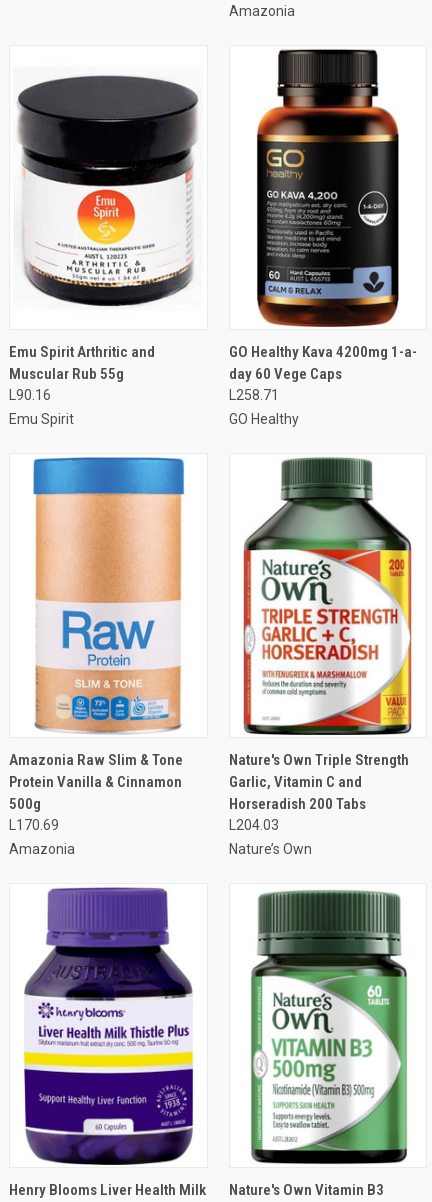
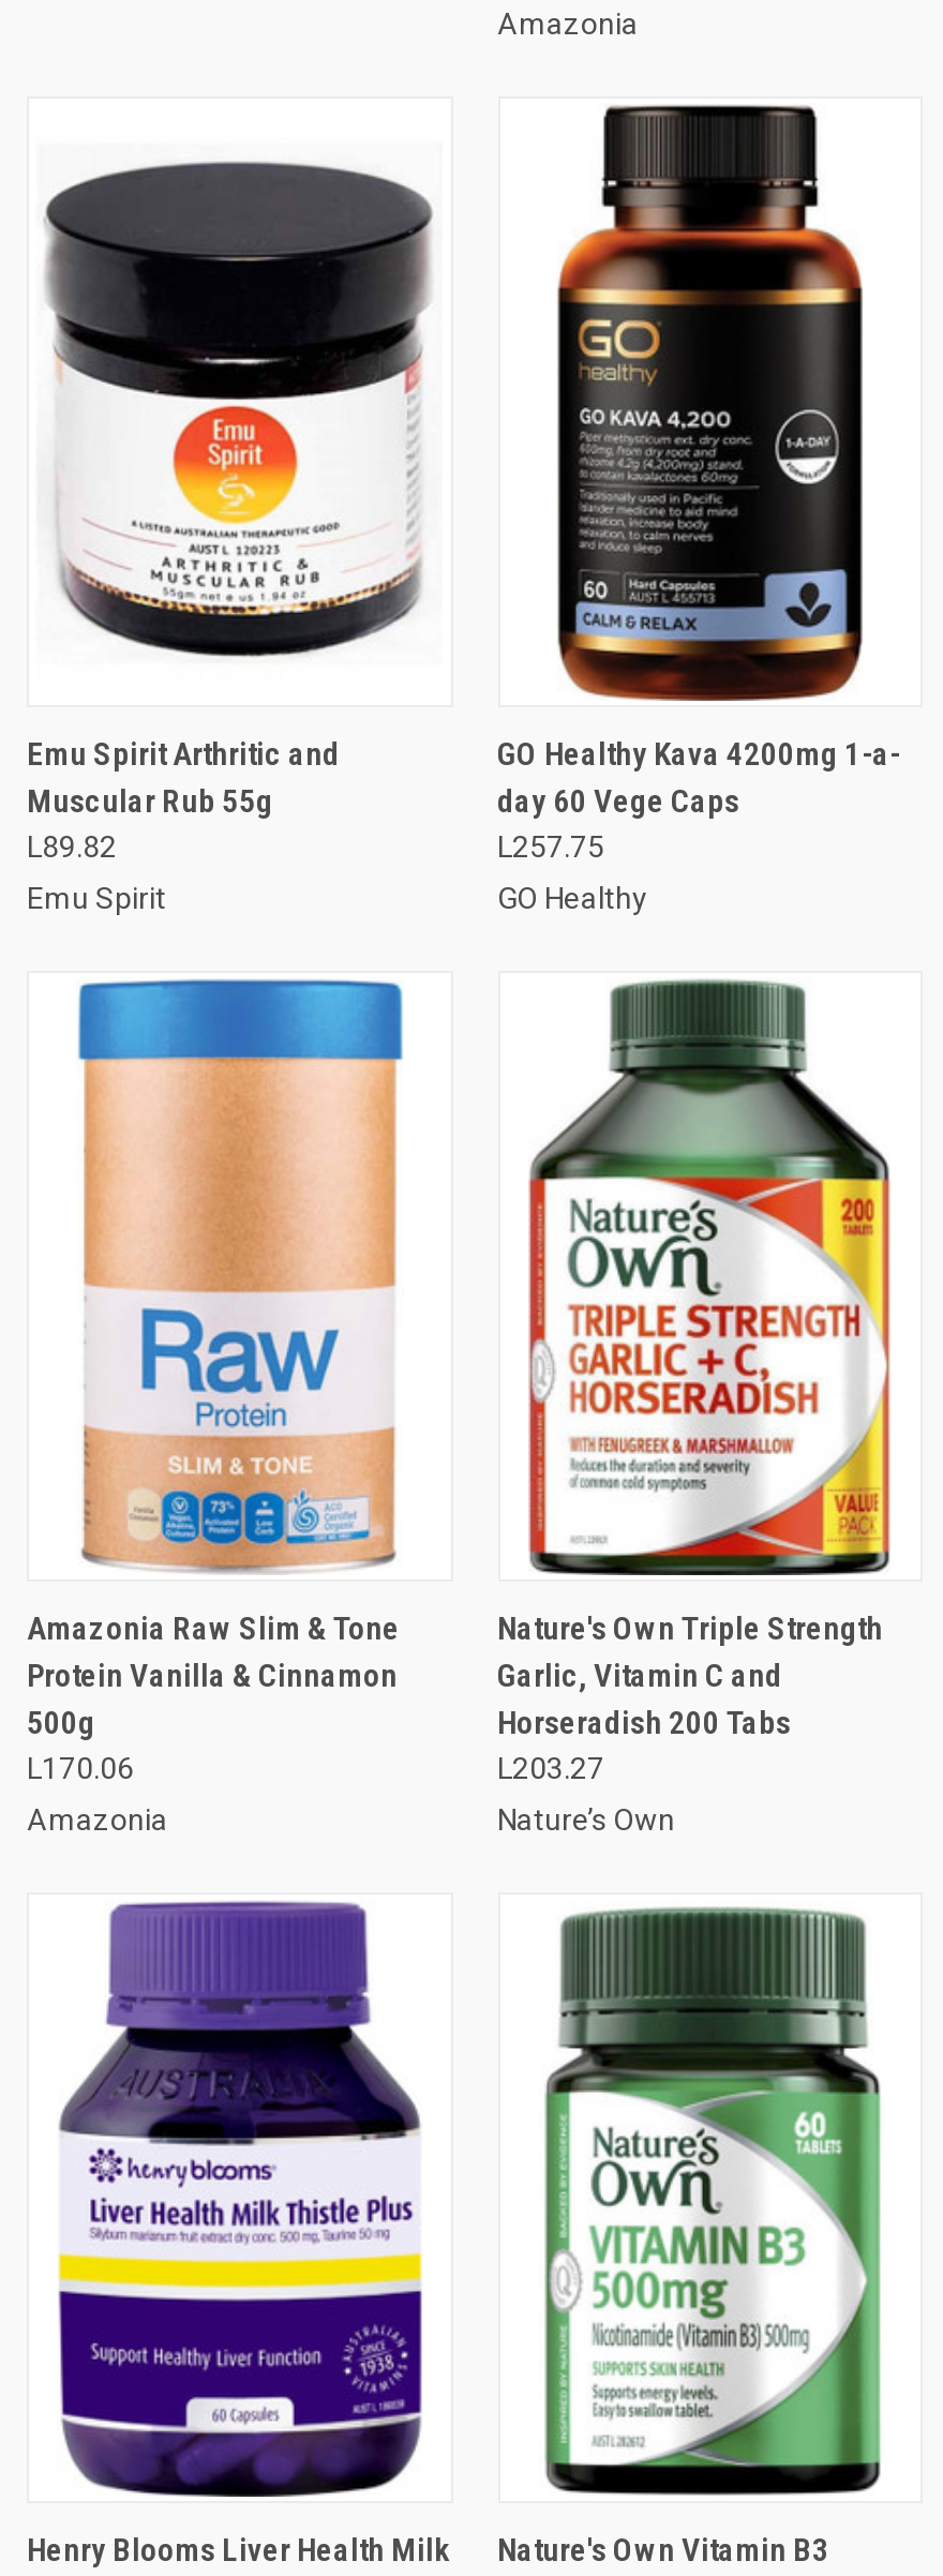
- L90.16
+ L89.82

- L258.71
+ L257.75

- L170.69
+ L170.06

- L204.03
+ L203.27
